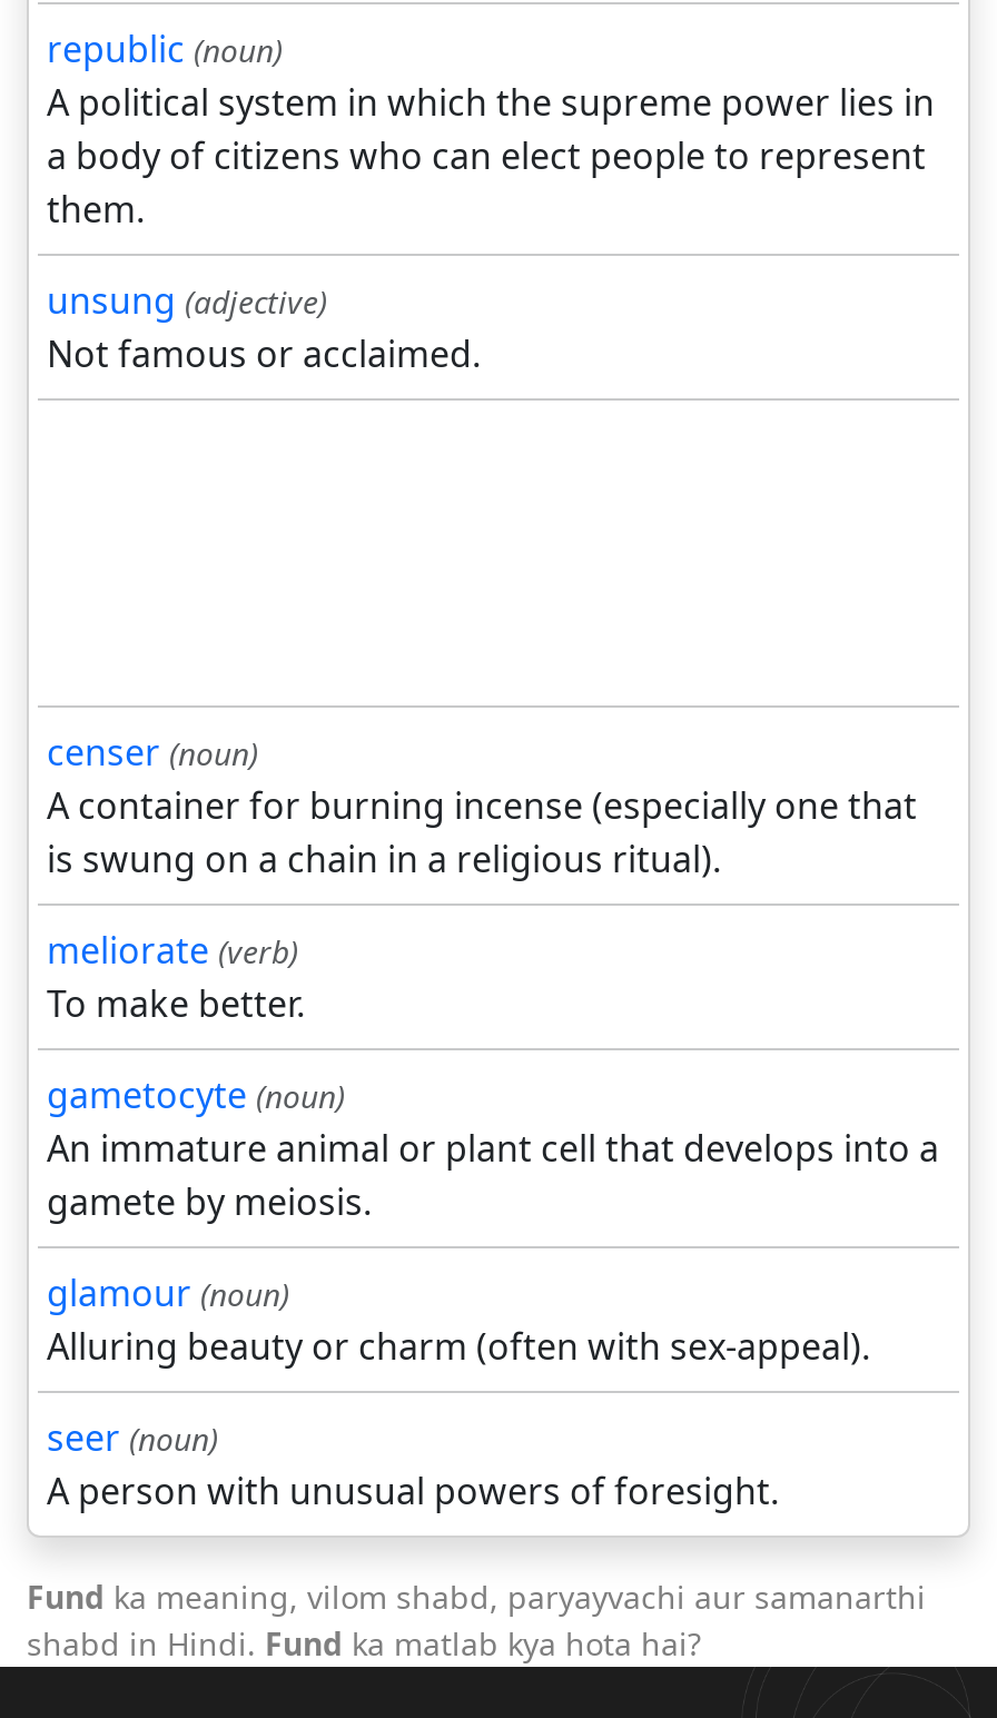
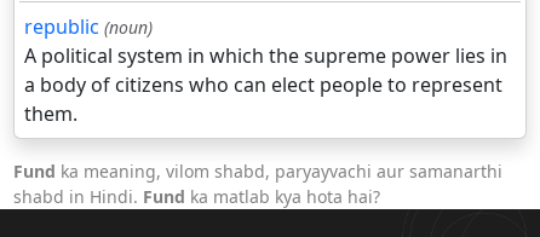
- unsung (adjective)
- Not famous or acclaimed.

- censer (noun)
- A container for burning incense (especially one that
- is swung on a chain in a religious ritual).
- meliorate (verb)
- To make better.
- gametocyte (noun)
- An immature animal or plant cell that develops into a
- gamete by meiosis.
- glamour (noun)
- Alluring beauty or charm (often with sex-appeal).
- seer (noun)
- A person with unusual powers of foresight.
